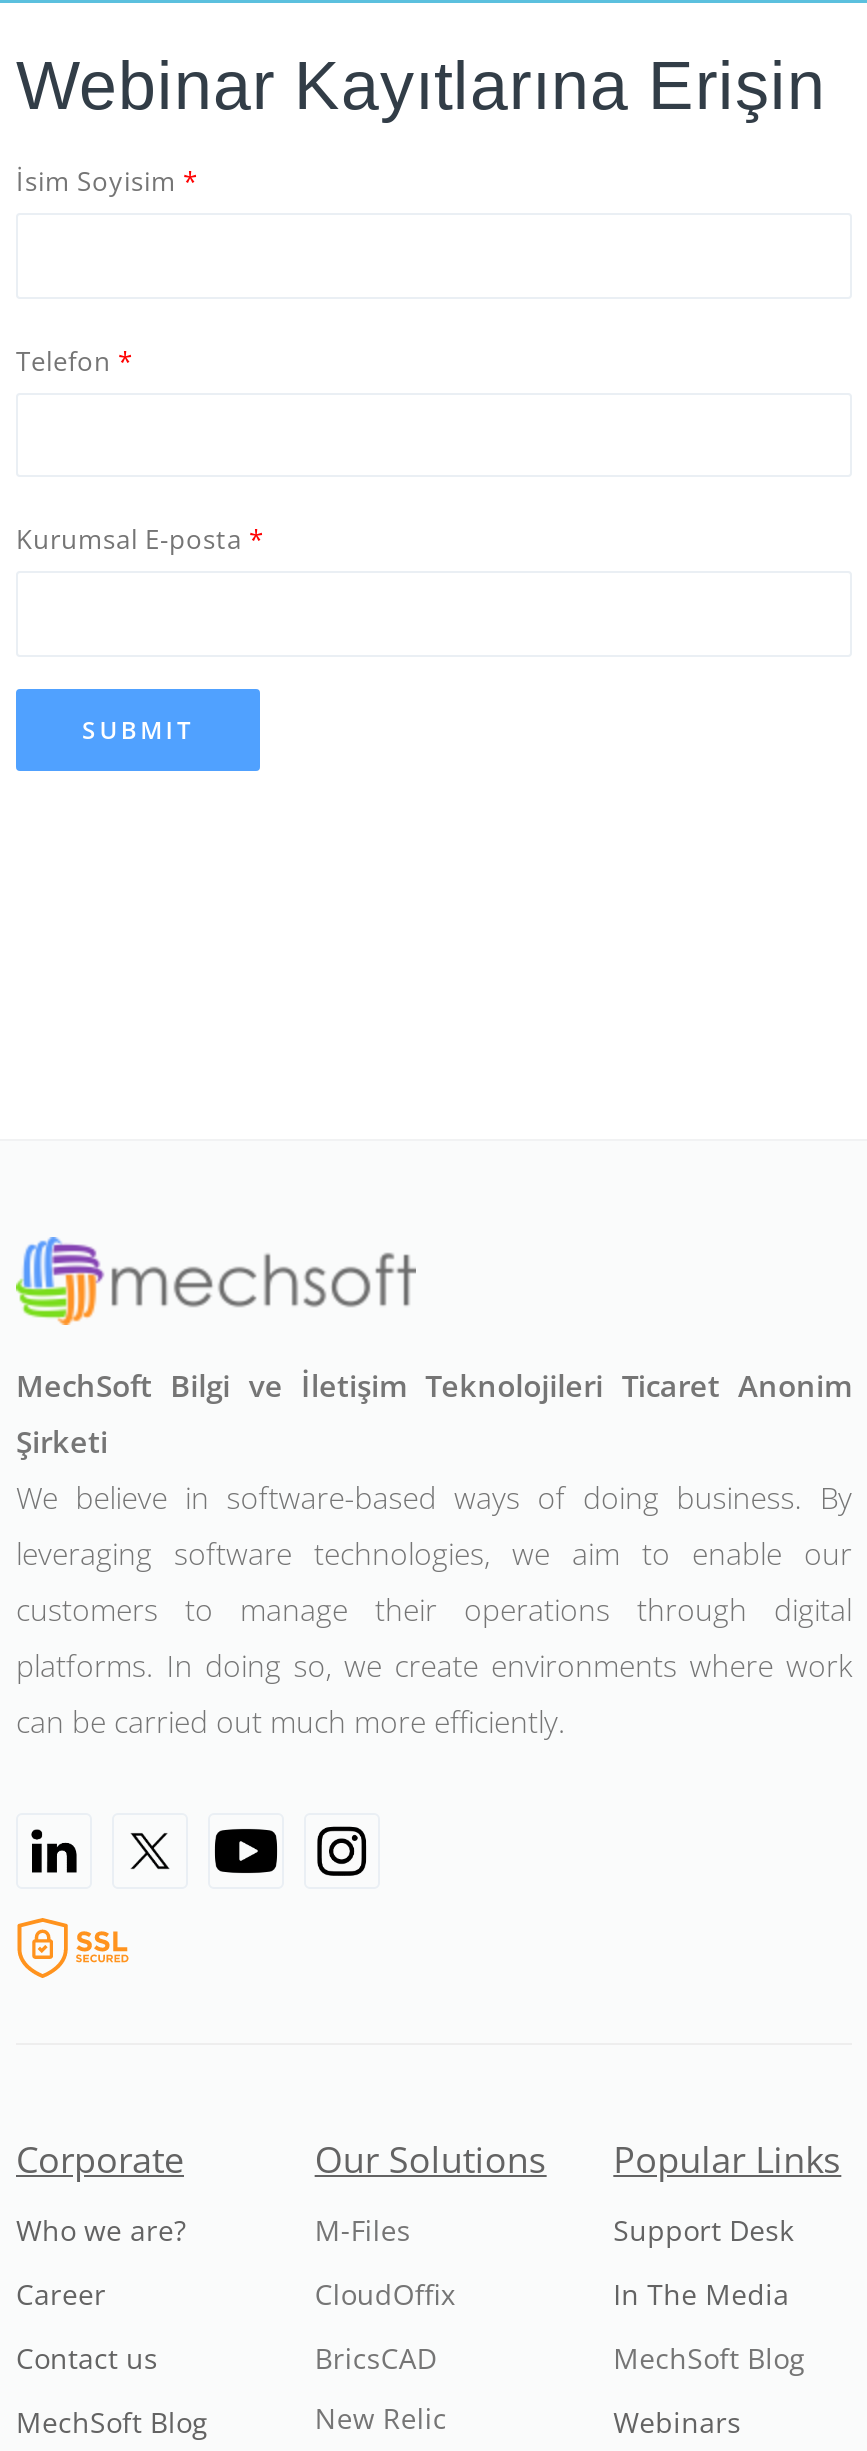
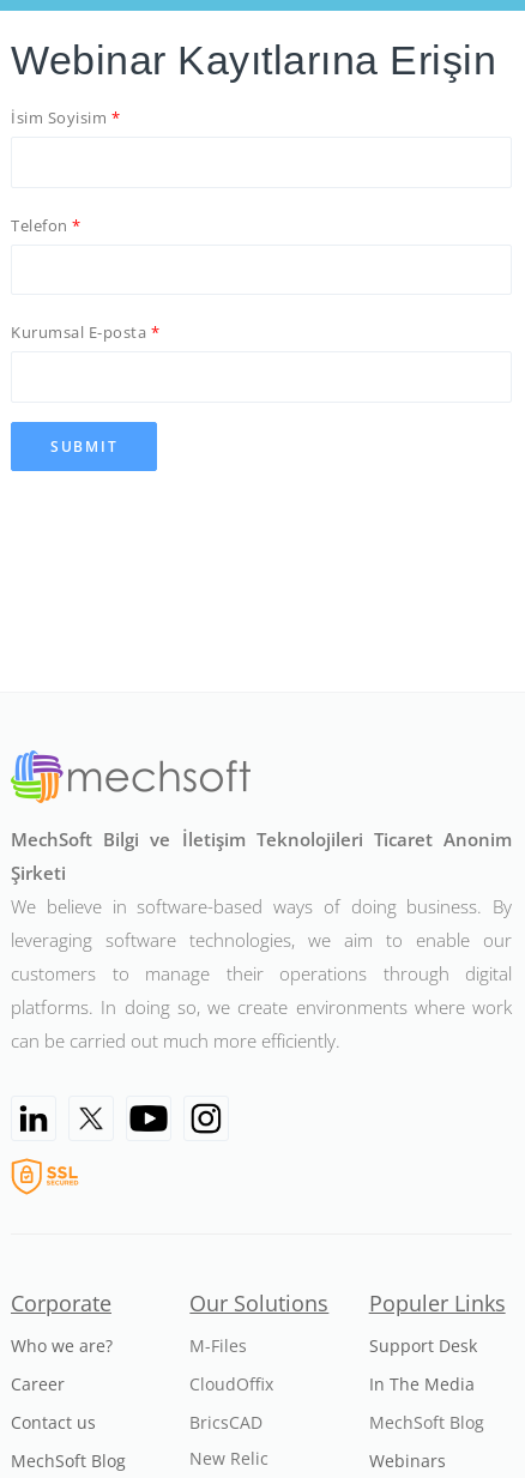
- Popular Links
+ Populer Links
